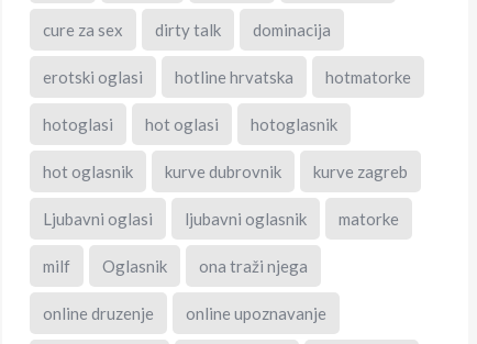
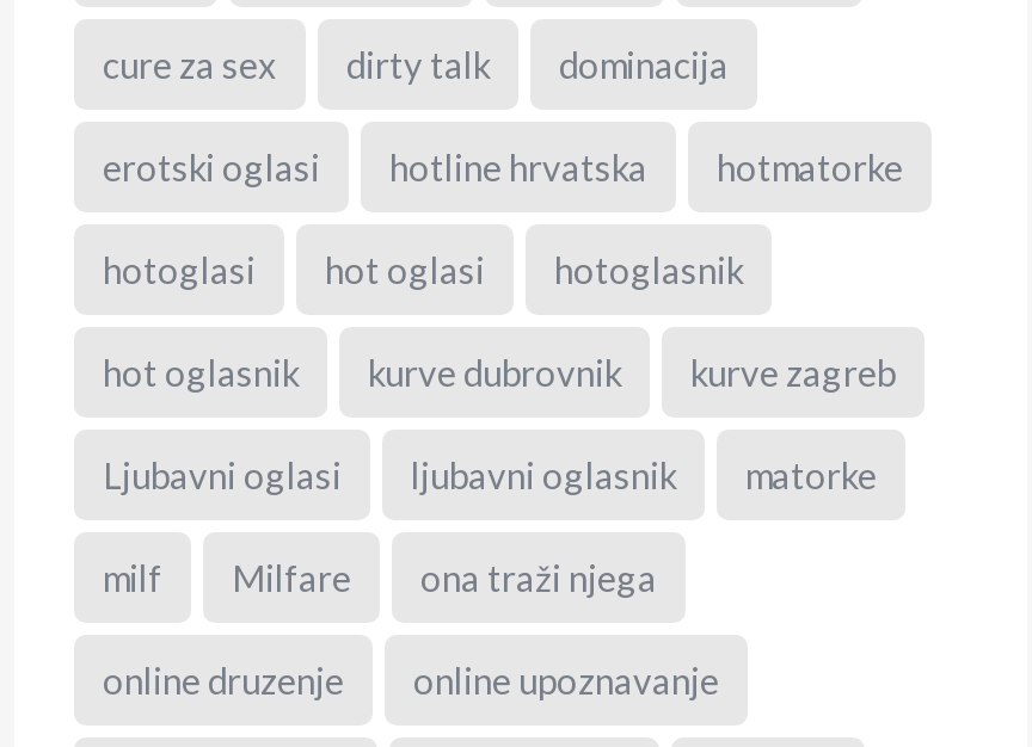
- Oglasnik
+ Milfare
